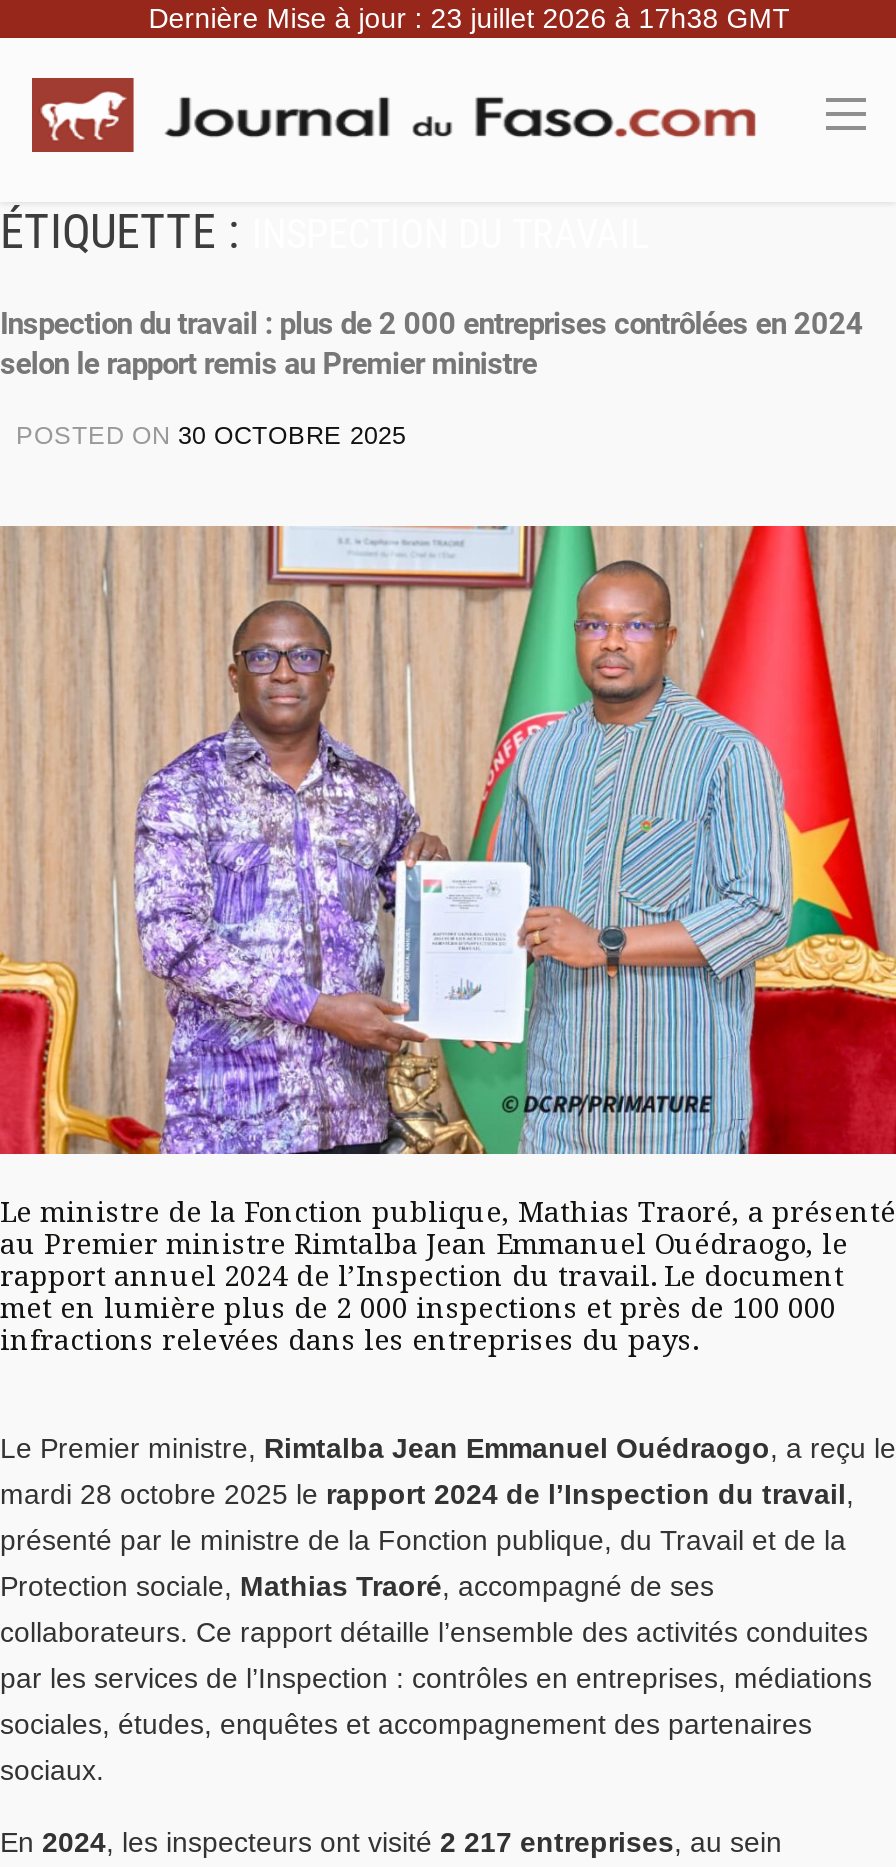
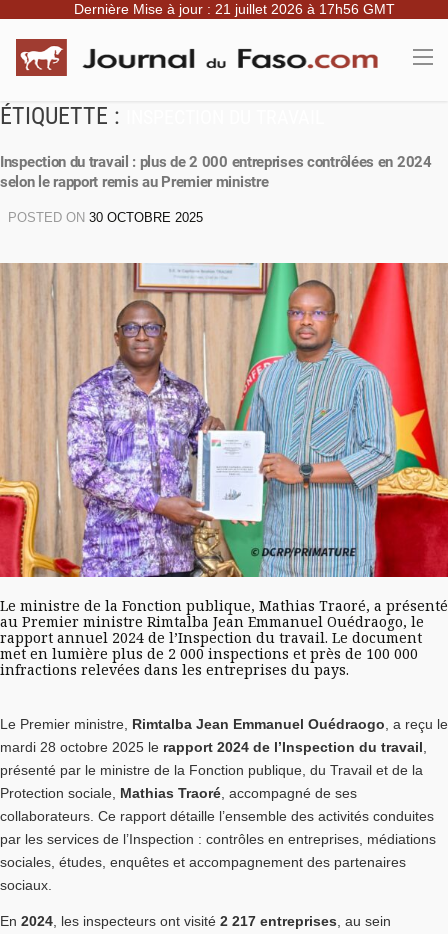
- Dernière Mise à jour : 23 juillet 2026 à 17h38 GMT
+ Dernière Mise à jour : 21 juillet 2026 à 17h56 GMT
